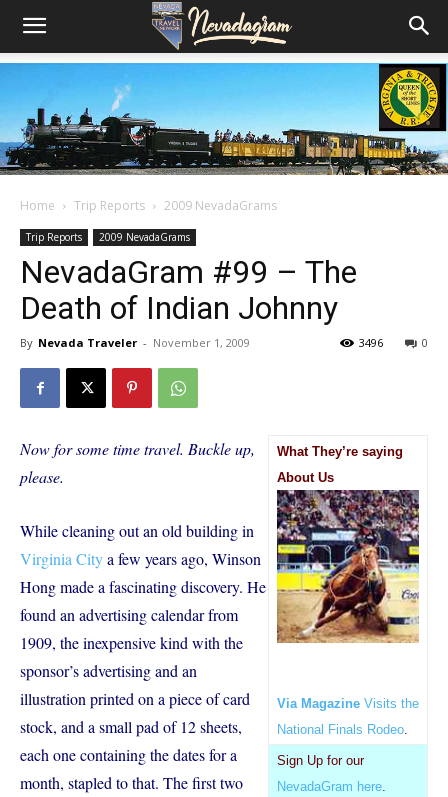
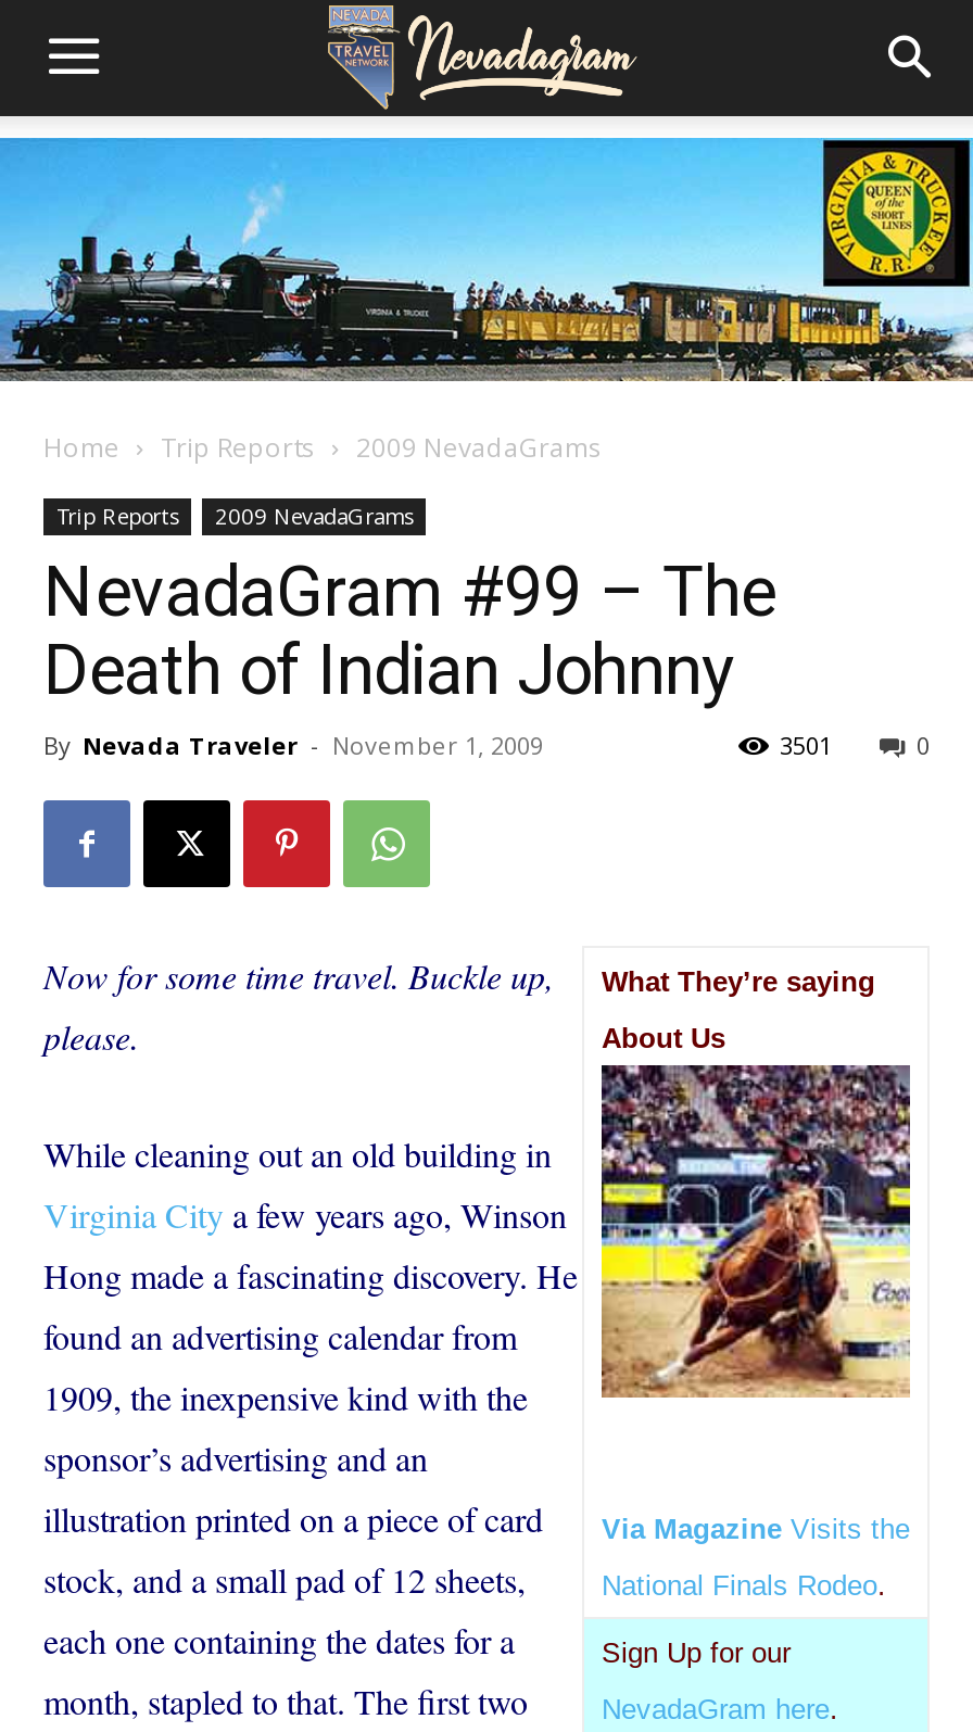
- 3496
+ 3501
